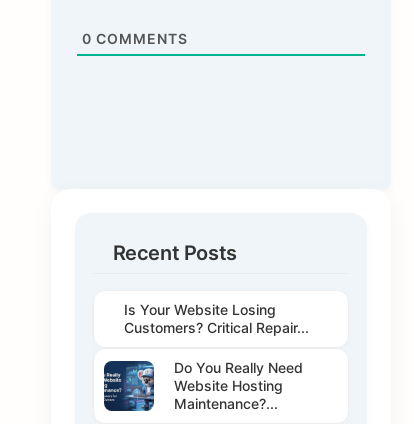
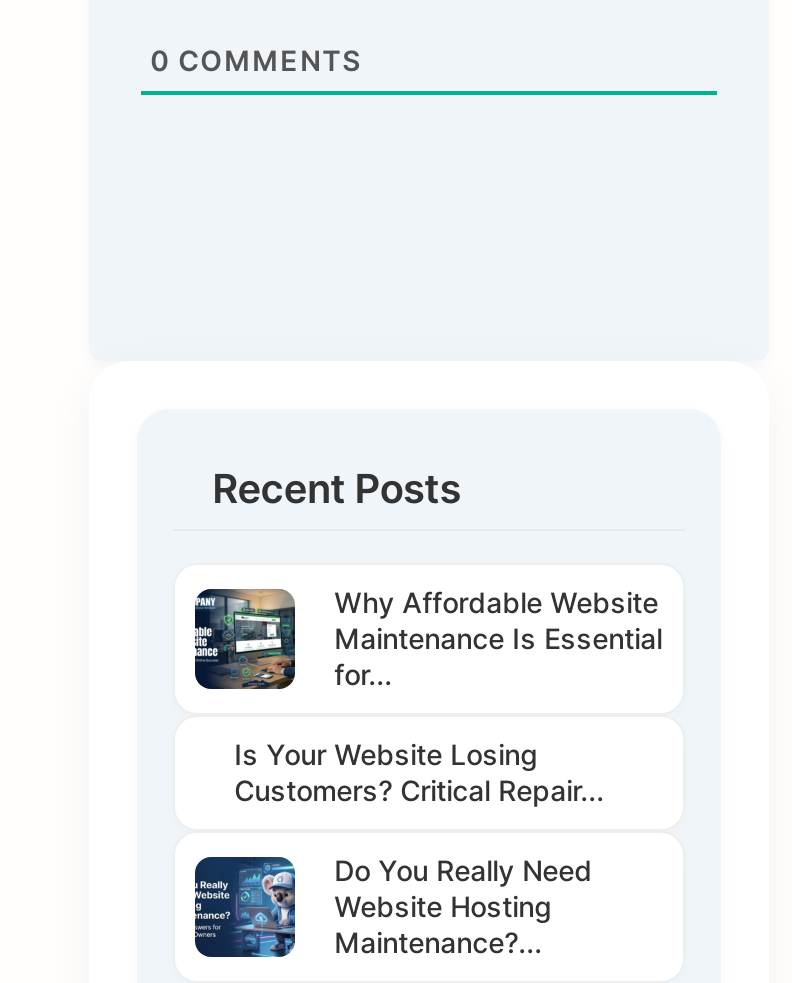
+ [image]
+ Why Affordable Website
+ Maintenance Is Essential
+ for...
